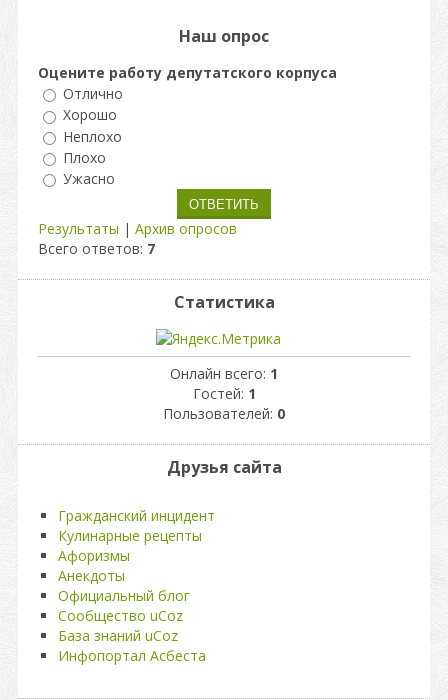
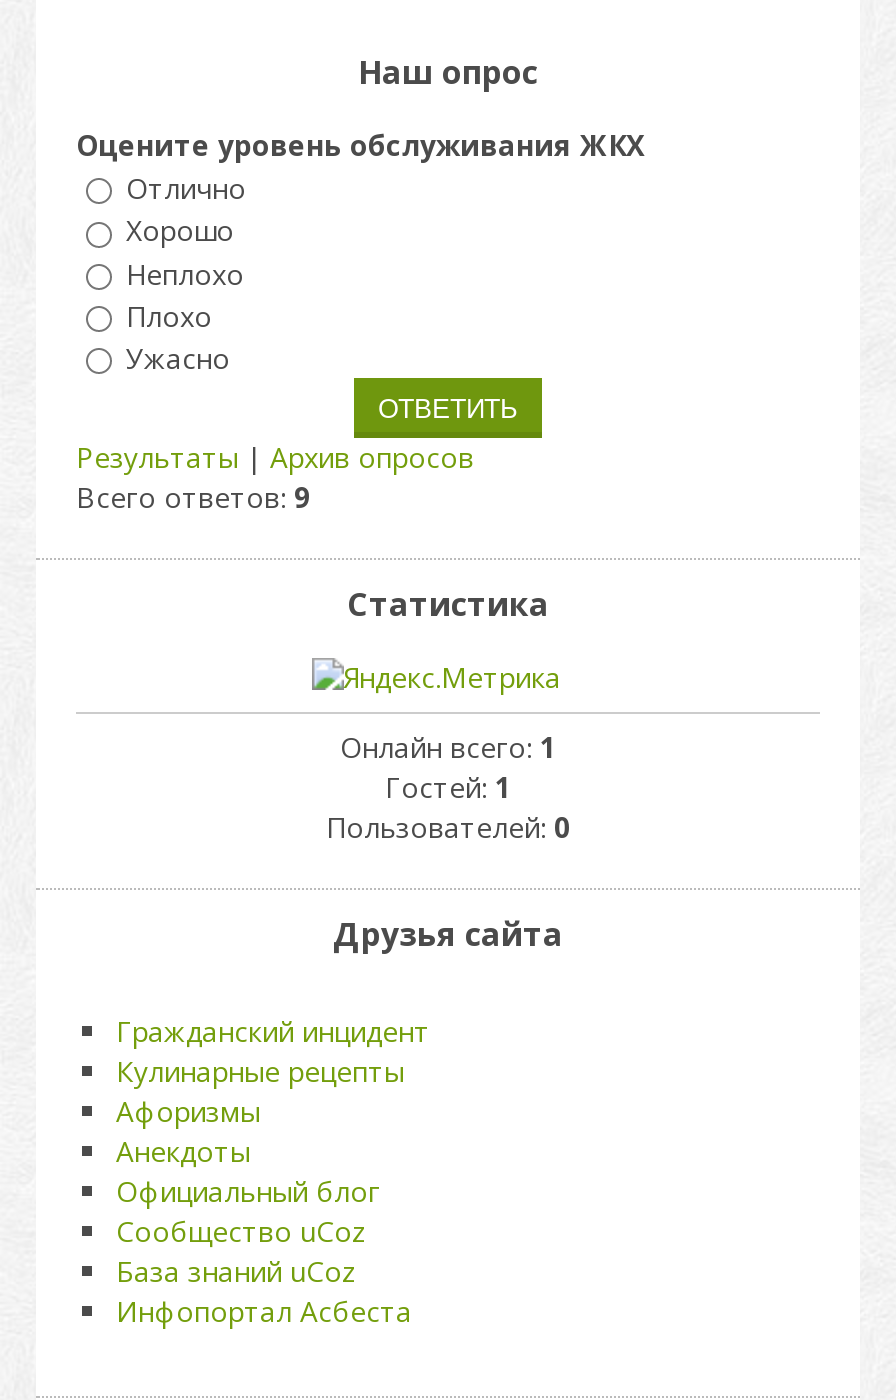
- Оцените работу депутатского корпуса
+ Оцените уровень обслуживания ЖКХ

- Всего ответов: 7
+ Всего ответов: 9
